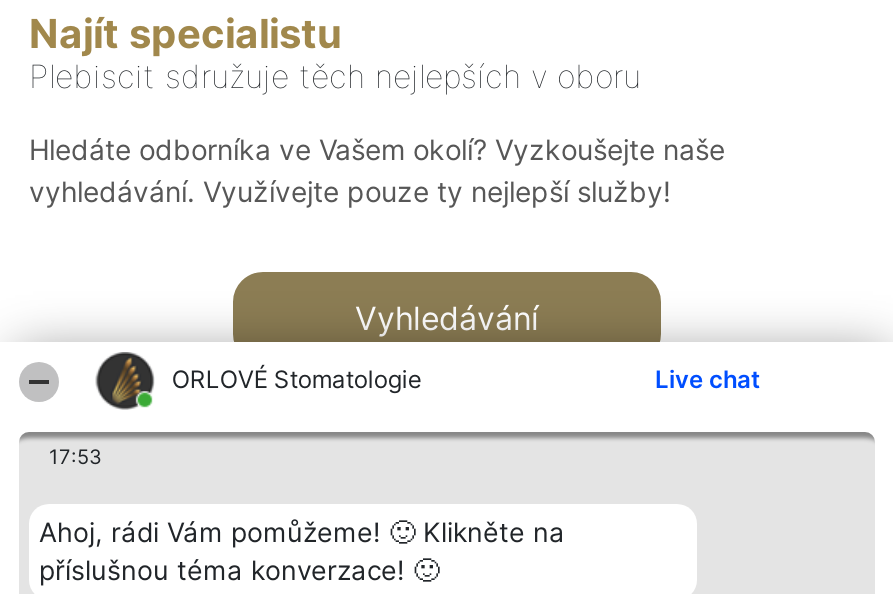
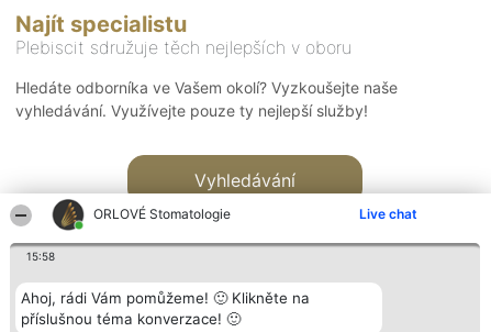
- 17:53
+ 15:58
